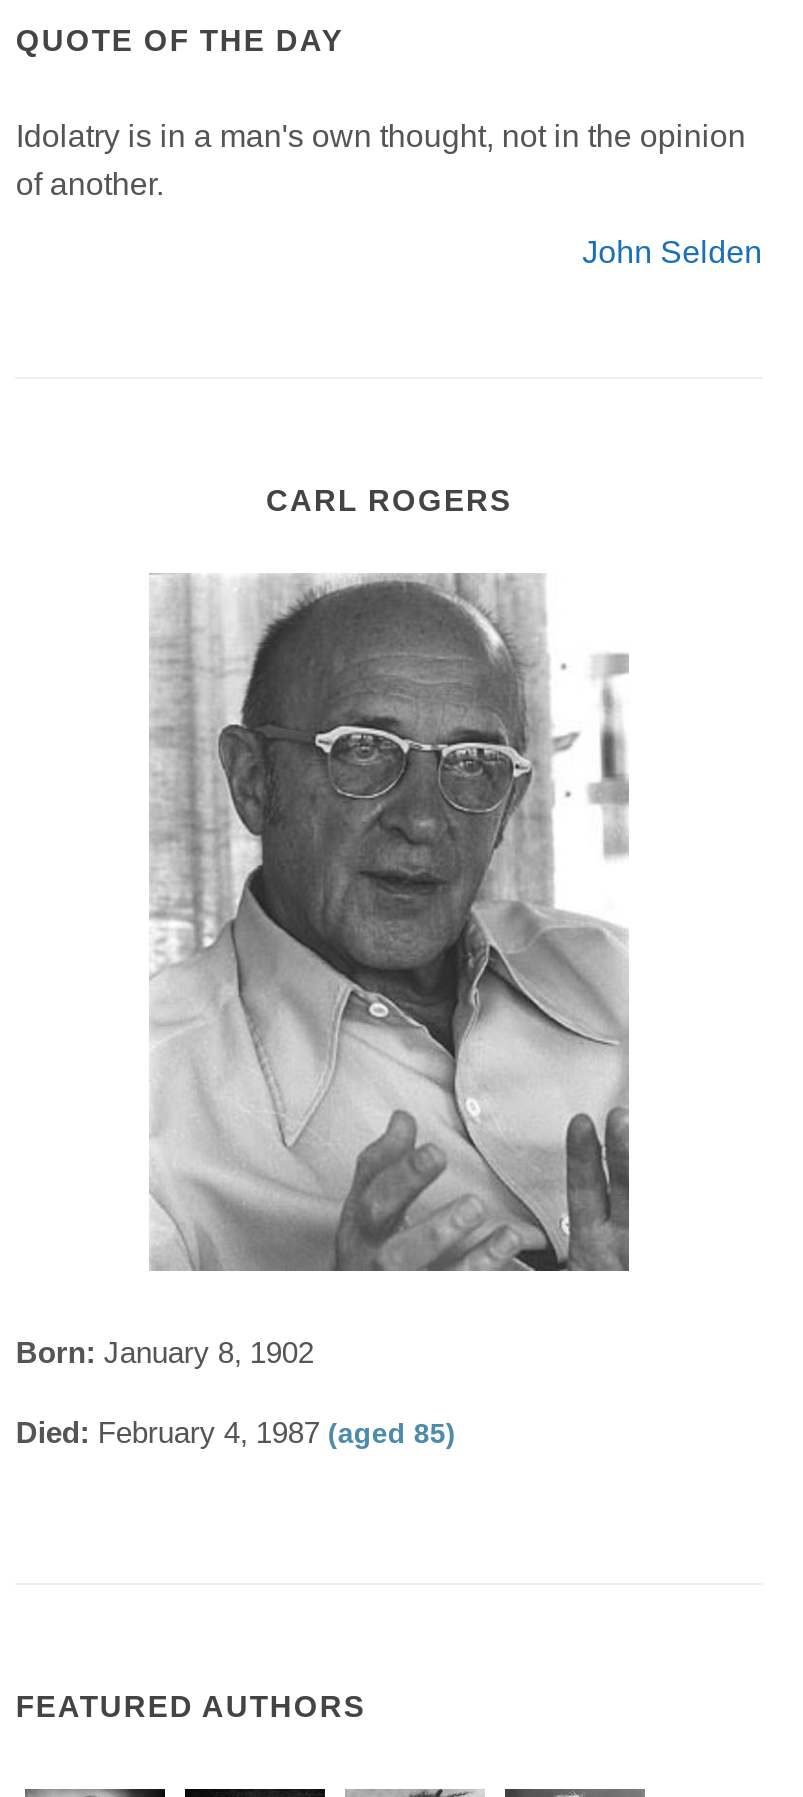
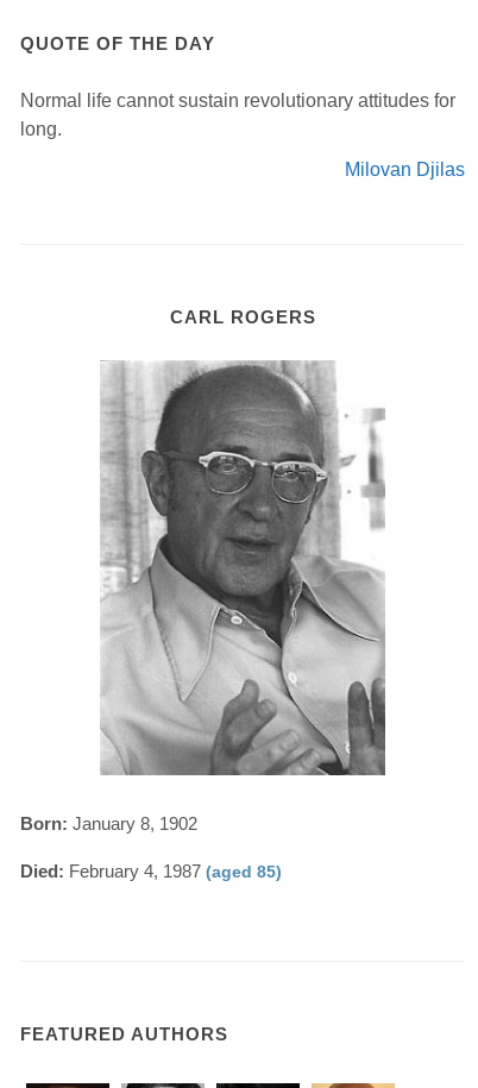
- Idolatry is in a man's own thought, not in the opinion
- of another.
+ Normal life cannot sustain revolutionary attitudes for
+ long.

- John Selden
+ Milovan Djilas
